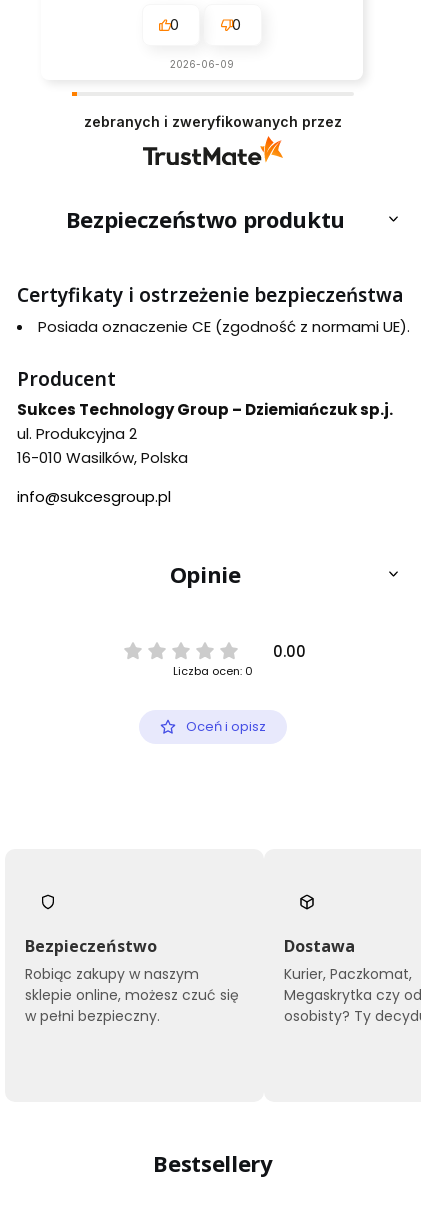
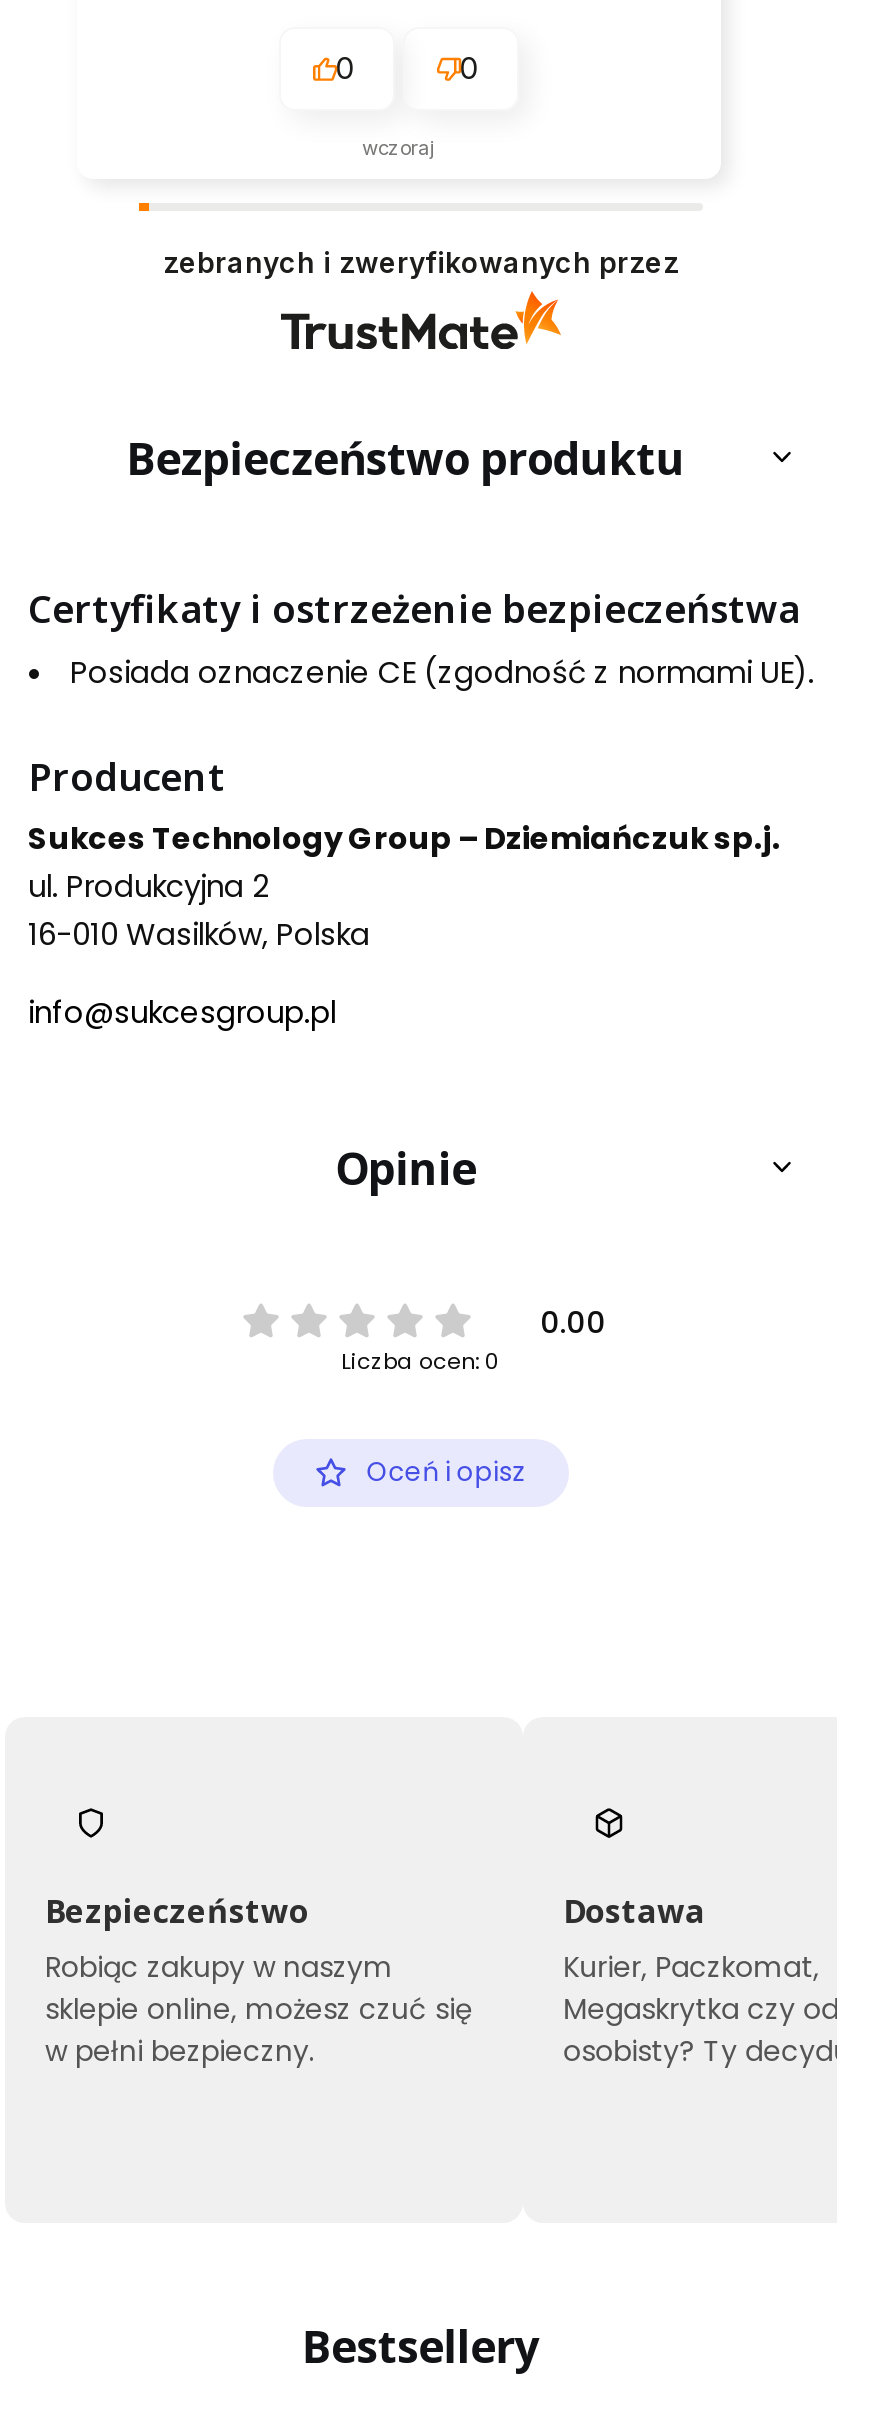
- 2026-06-09
+ wczoraj
